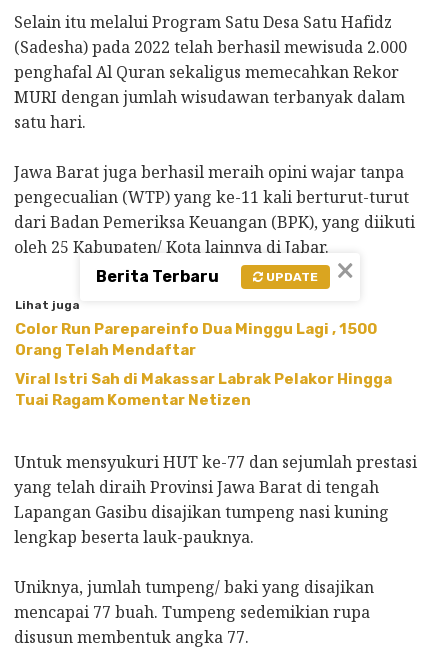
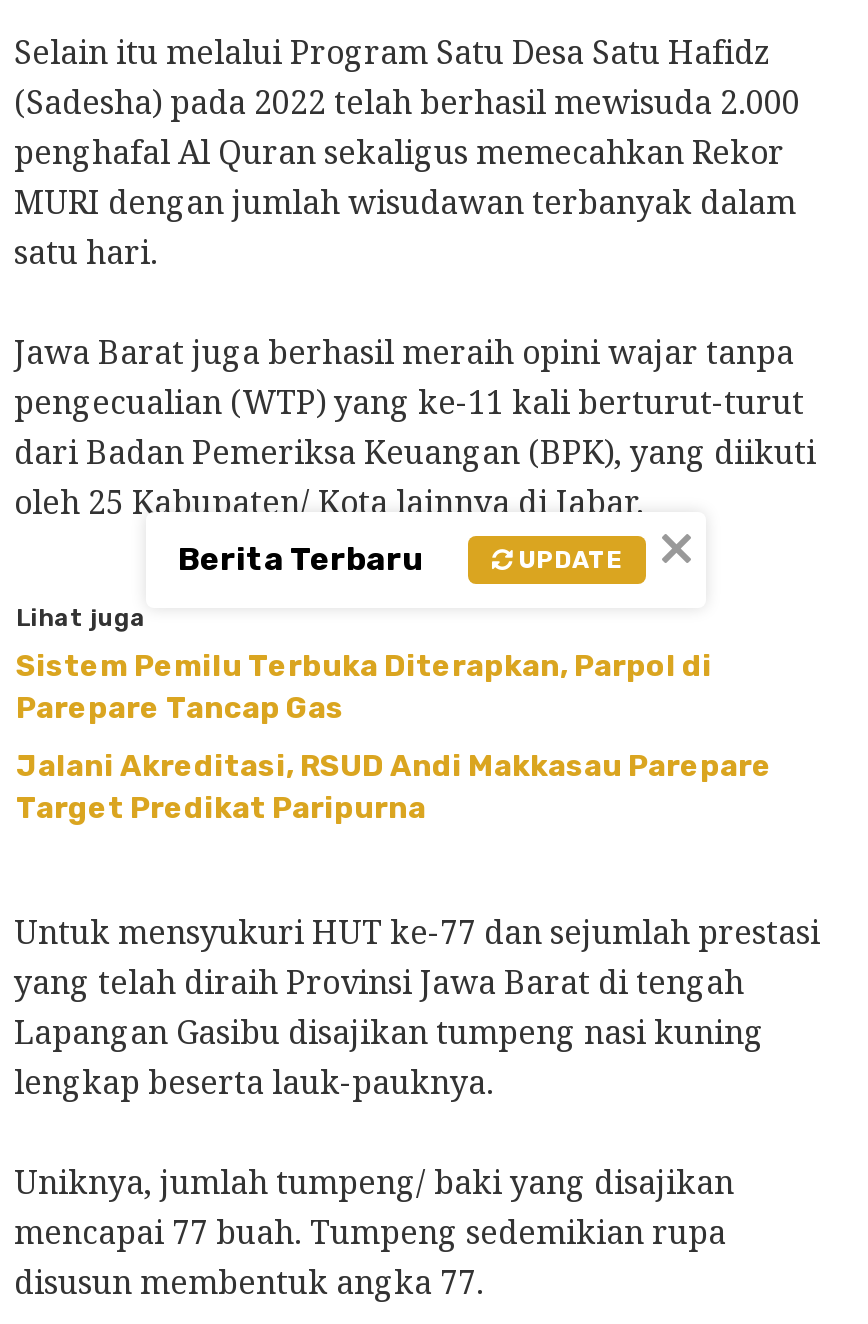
- Color Run Parepareinfo Dua Minggu Lagi , 1500
- Orang Telah Mendaftar
+ Sistem Pemilu Terbuka Diterapkan, Parpol di
+ Parepare Tancap Gas

- Viral Istri Sah di Makassar Labrak Pelakor Hingga
- Tuai Ragam Komentar Netizen
+ Jalani Akreditasi, RSUD Andi Makkasau Parepare
+ Target Predikat Paripurna
